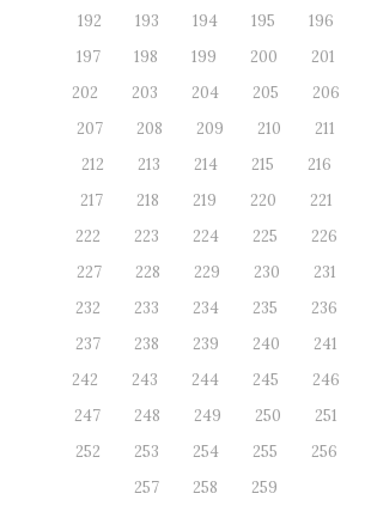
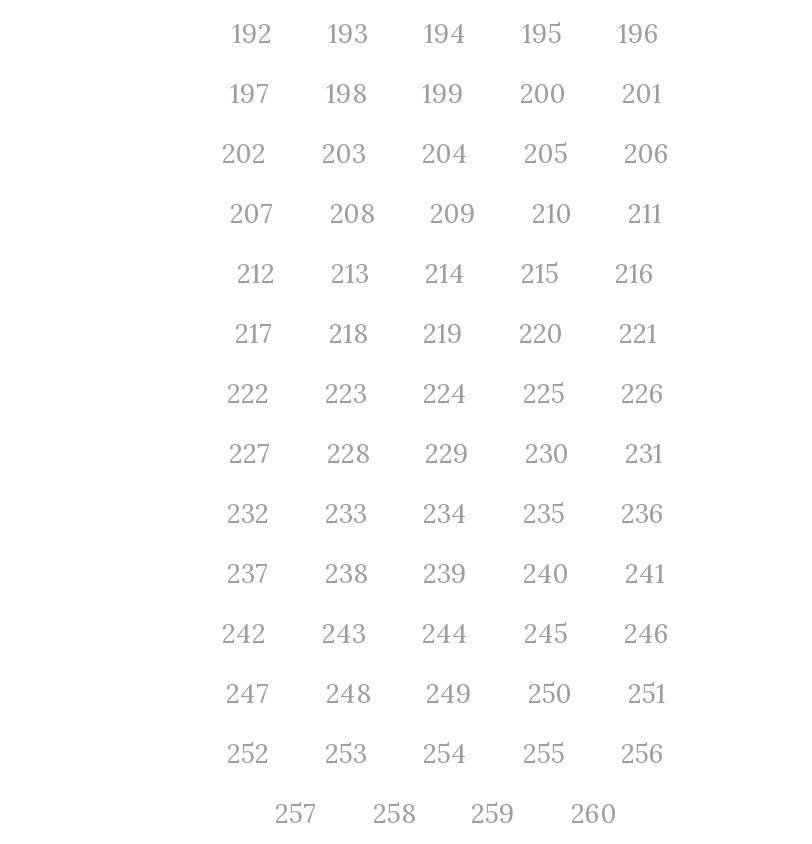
+ 260
